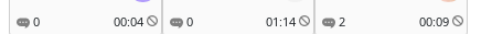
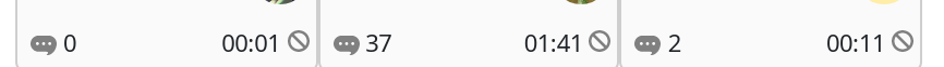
- 00:04
+ 00:01

- 0
- 01:14
+ 37
+ 01:41

- 00:09
+ 00:11
